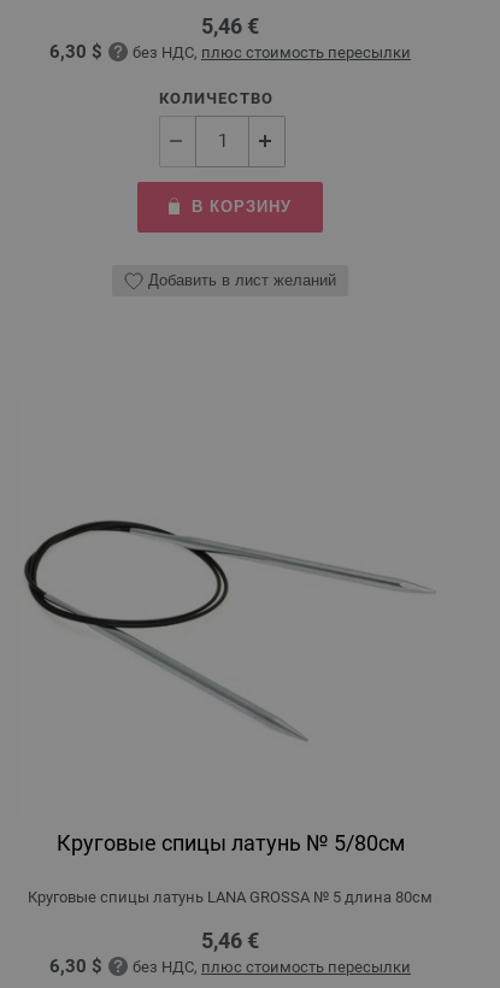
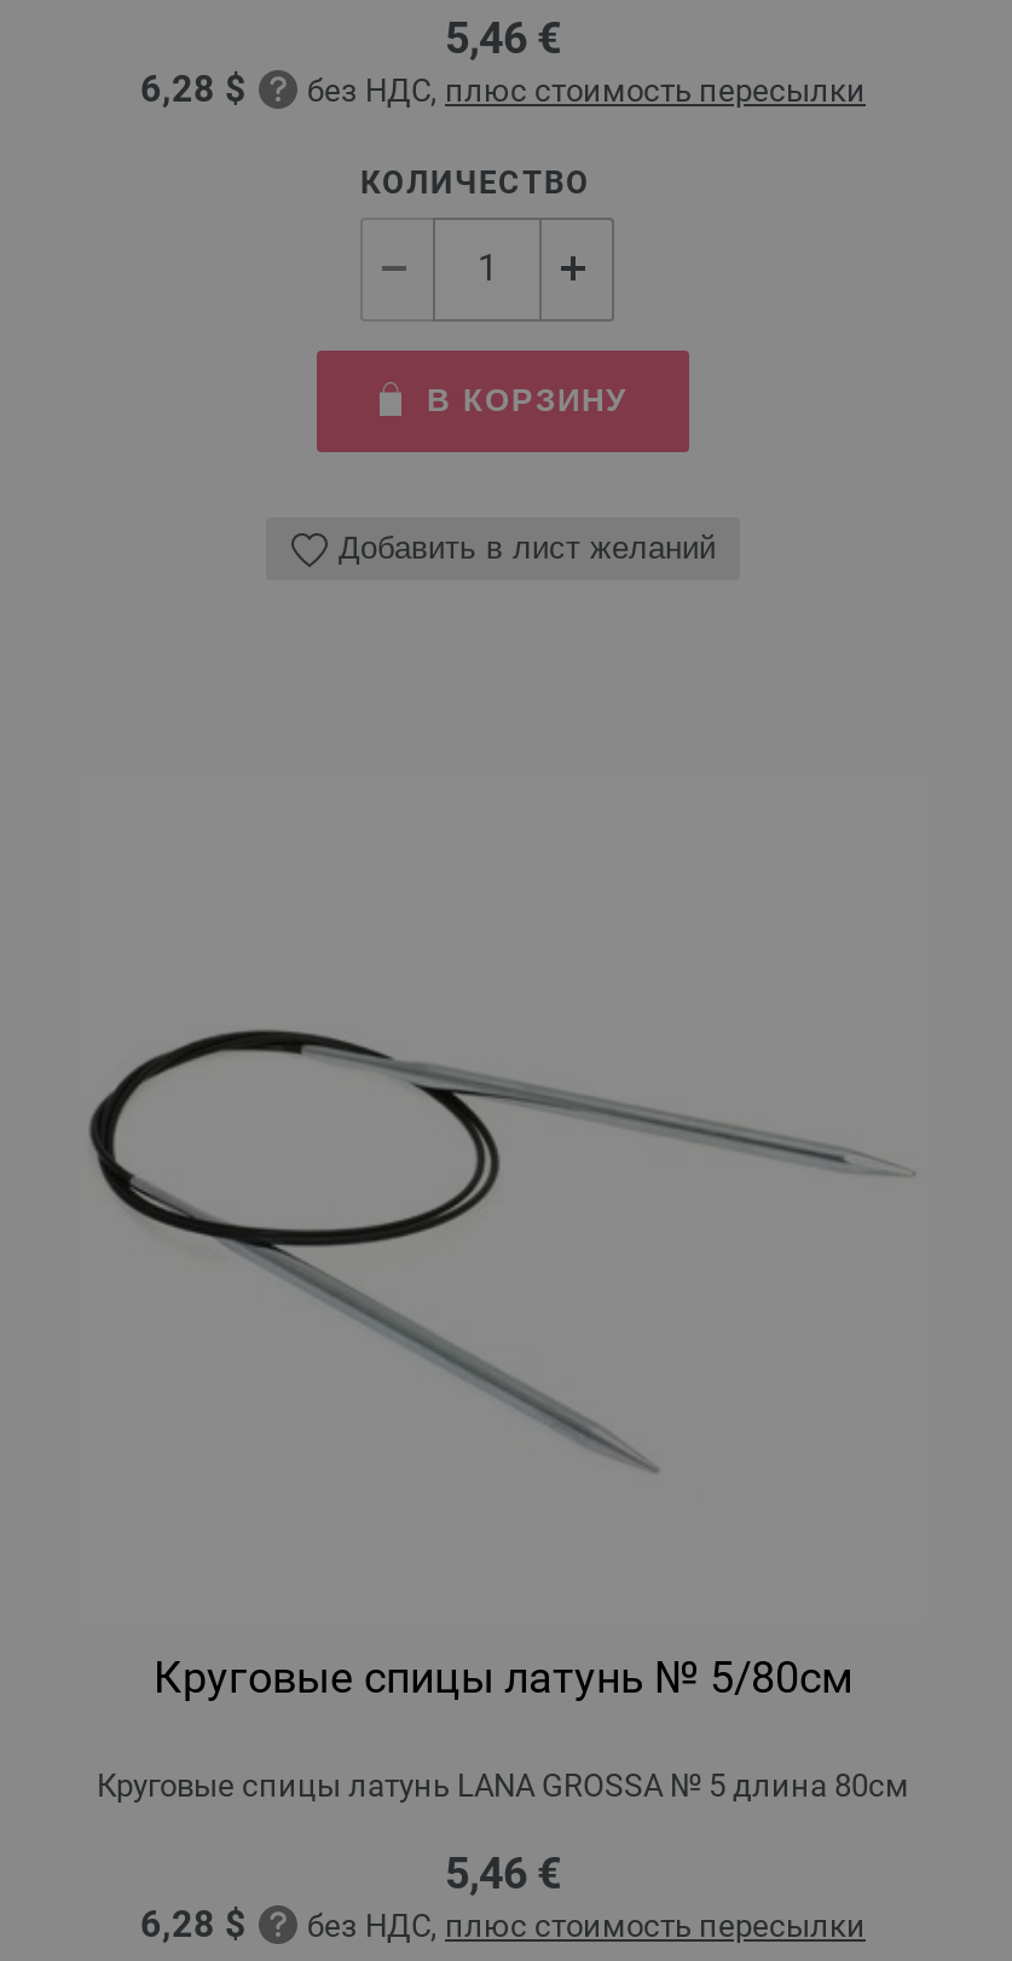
- 6,30 $ без НДС, плюс стоимость пересылки
+ 6,28 $ без НДС, плюс стоимость пересылки

- 6,30 $ без НДС, плюс стоимость пересылки
+ 6,28 $ без НДС, плюс стоимость пересылки
